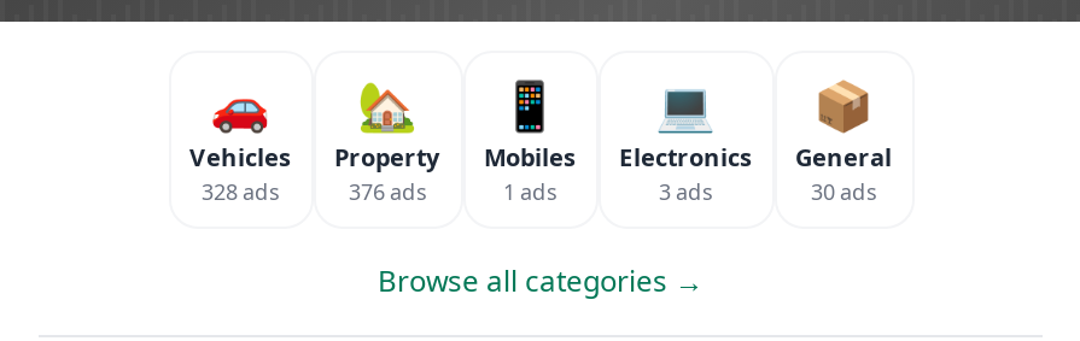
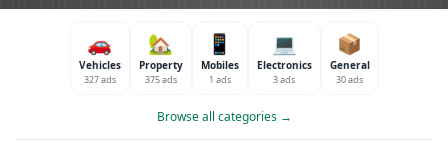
- 328 ads
+ 327 ads

- 376 ads
+ 375 ads
